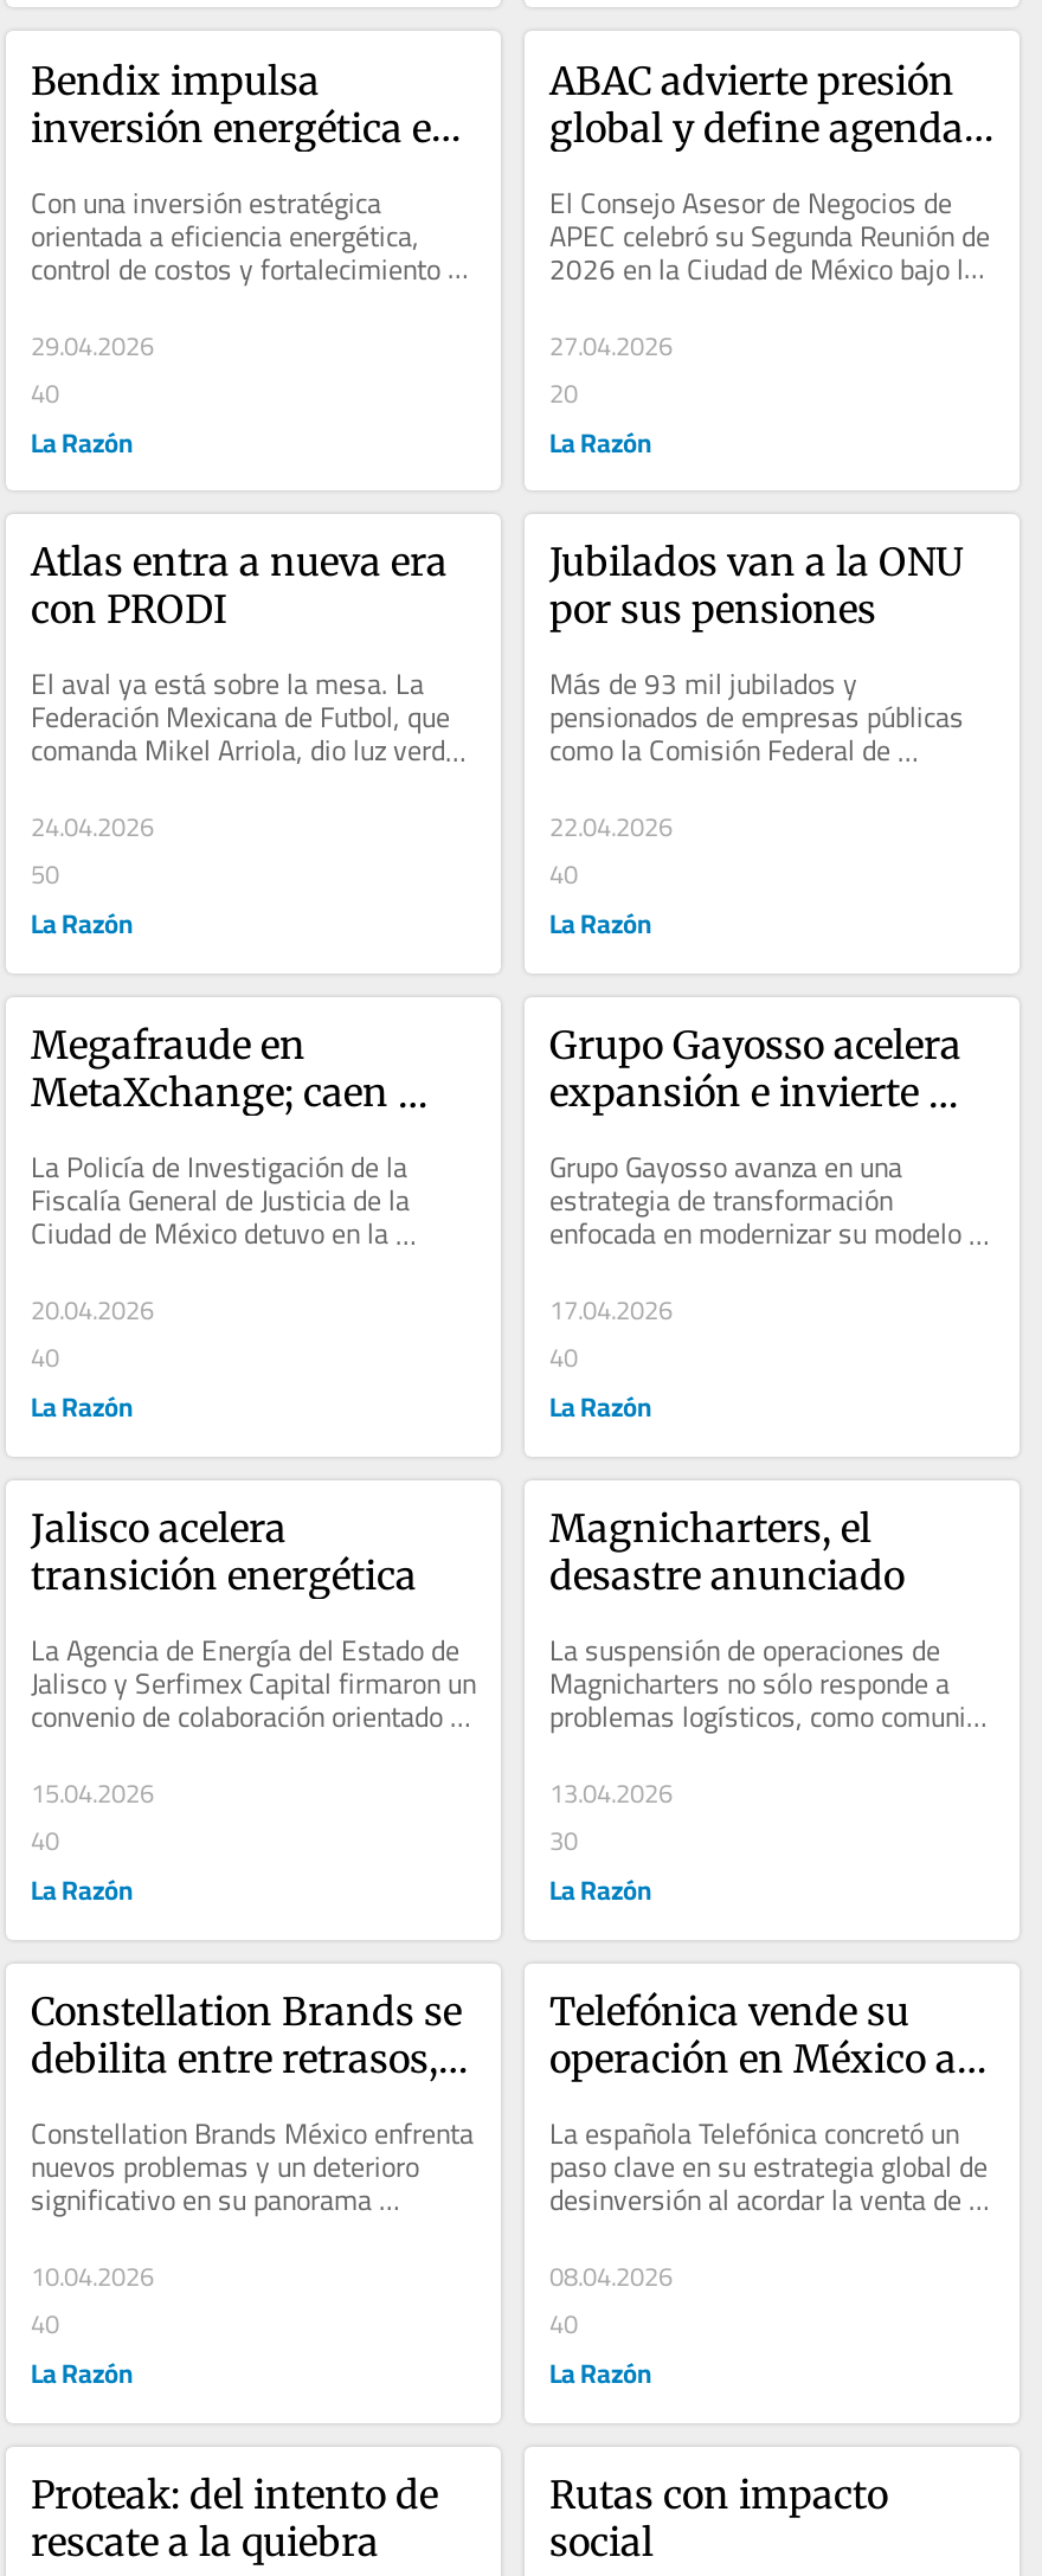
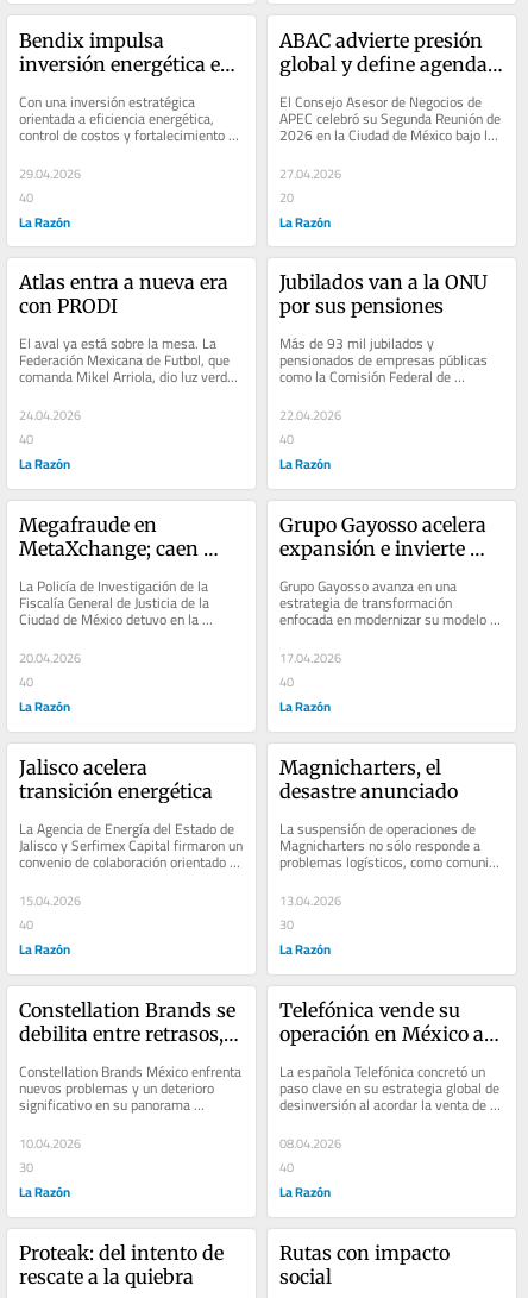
- 50
+ 40

- 40
+ 30
